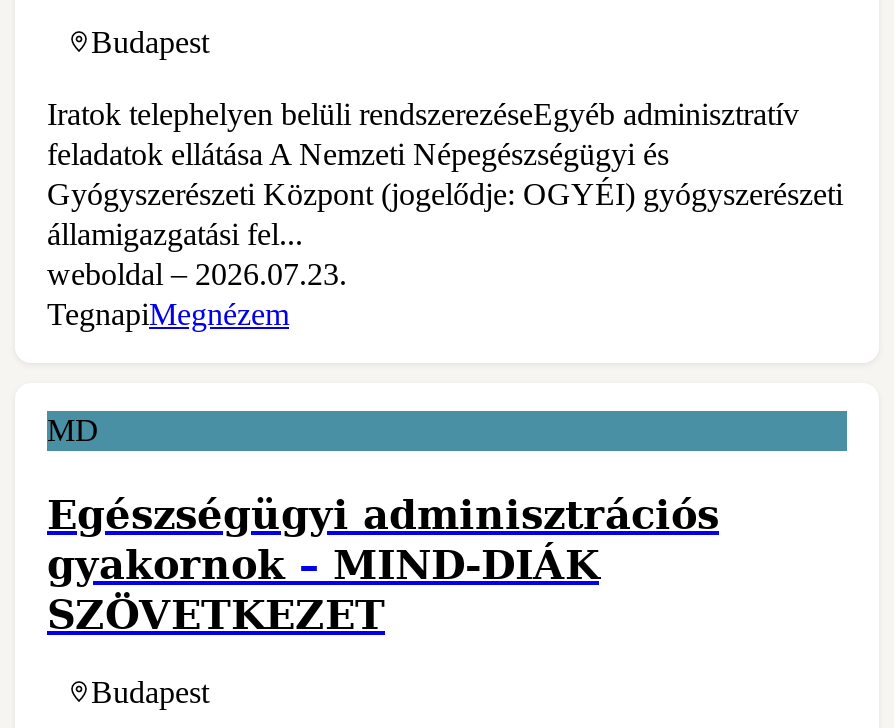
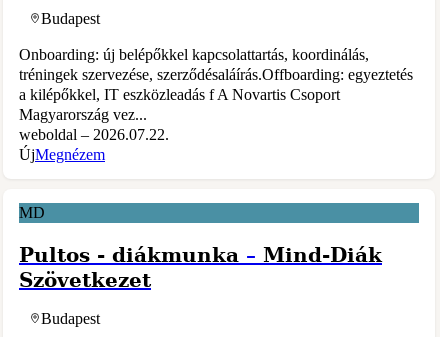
- Iratok telephelyen belüli rendszerezéseEgyéb adminisztratív
- feladatok ellátása A Nemzeti Népegészségügyi és
- Gyógyszerészeti Központ (jogelődje: OGYÉI) gyógyszerészeti
- államigazgatási fel...
- weboldal – 2026.07.23.
- TegnapiMegnézem
+ Onboarding: új belépőkkel kapcsolattartás, koordinálás,
+ tréningek szervezése, szerződésaláírás.Offboarding: egyeztetés
+ a kilépőkkel, IT eszközleadás f A Novartis Csoport
+ Magyarország vez...
+ weboldal – 2026.07.22.
+ ÚjMegnézem

- Egészségügyi adminisztrációs
- gyakornok – MIND-DIÁK
- SZÖVETKEZET
+ Pultos - diákmunka – Mind-Diák
+ Szövetkezet
